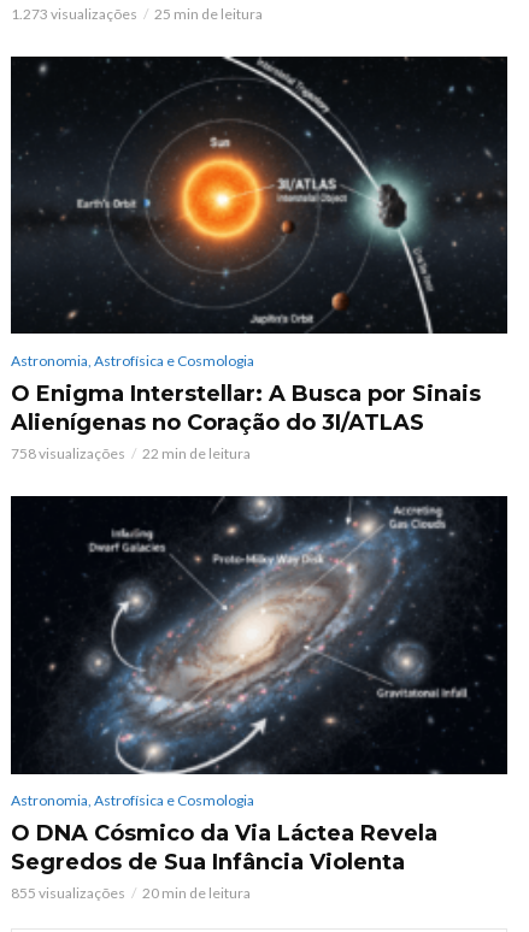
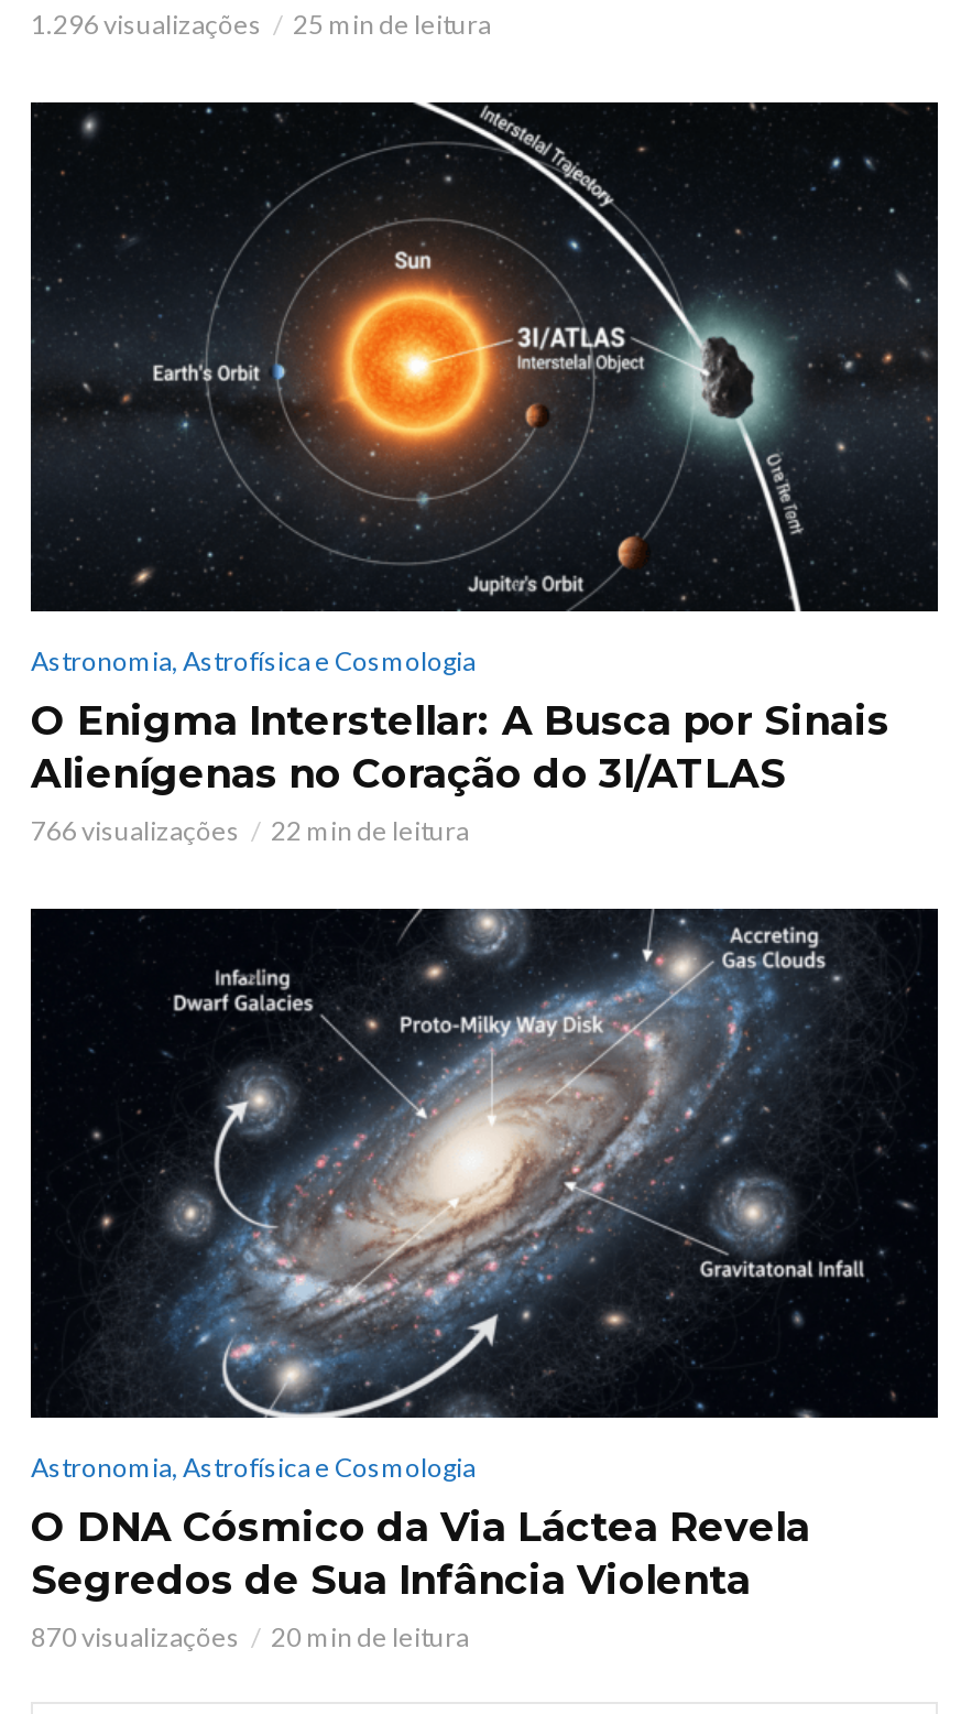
- 1.273 visualizações
+ 1.296 visualizações

- 758 visualizações
+ 766 visualizações

- 855 visualizações
+ 870 visualizações
